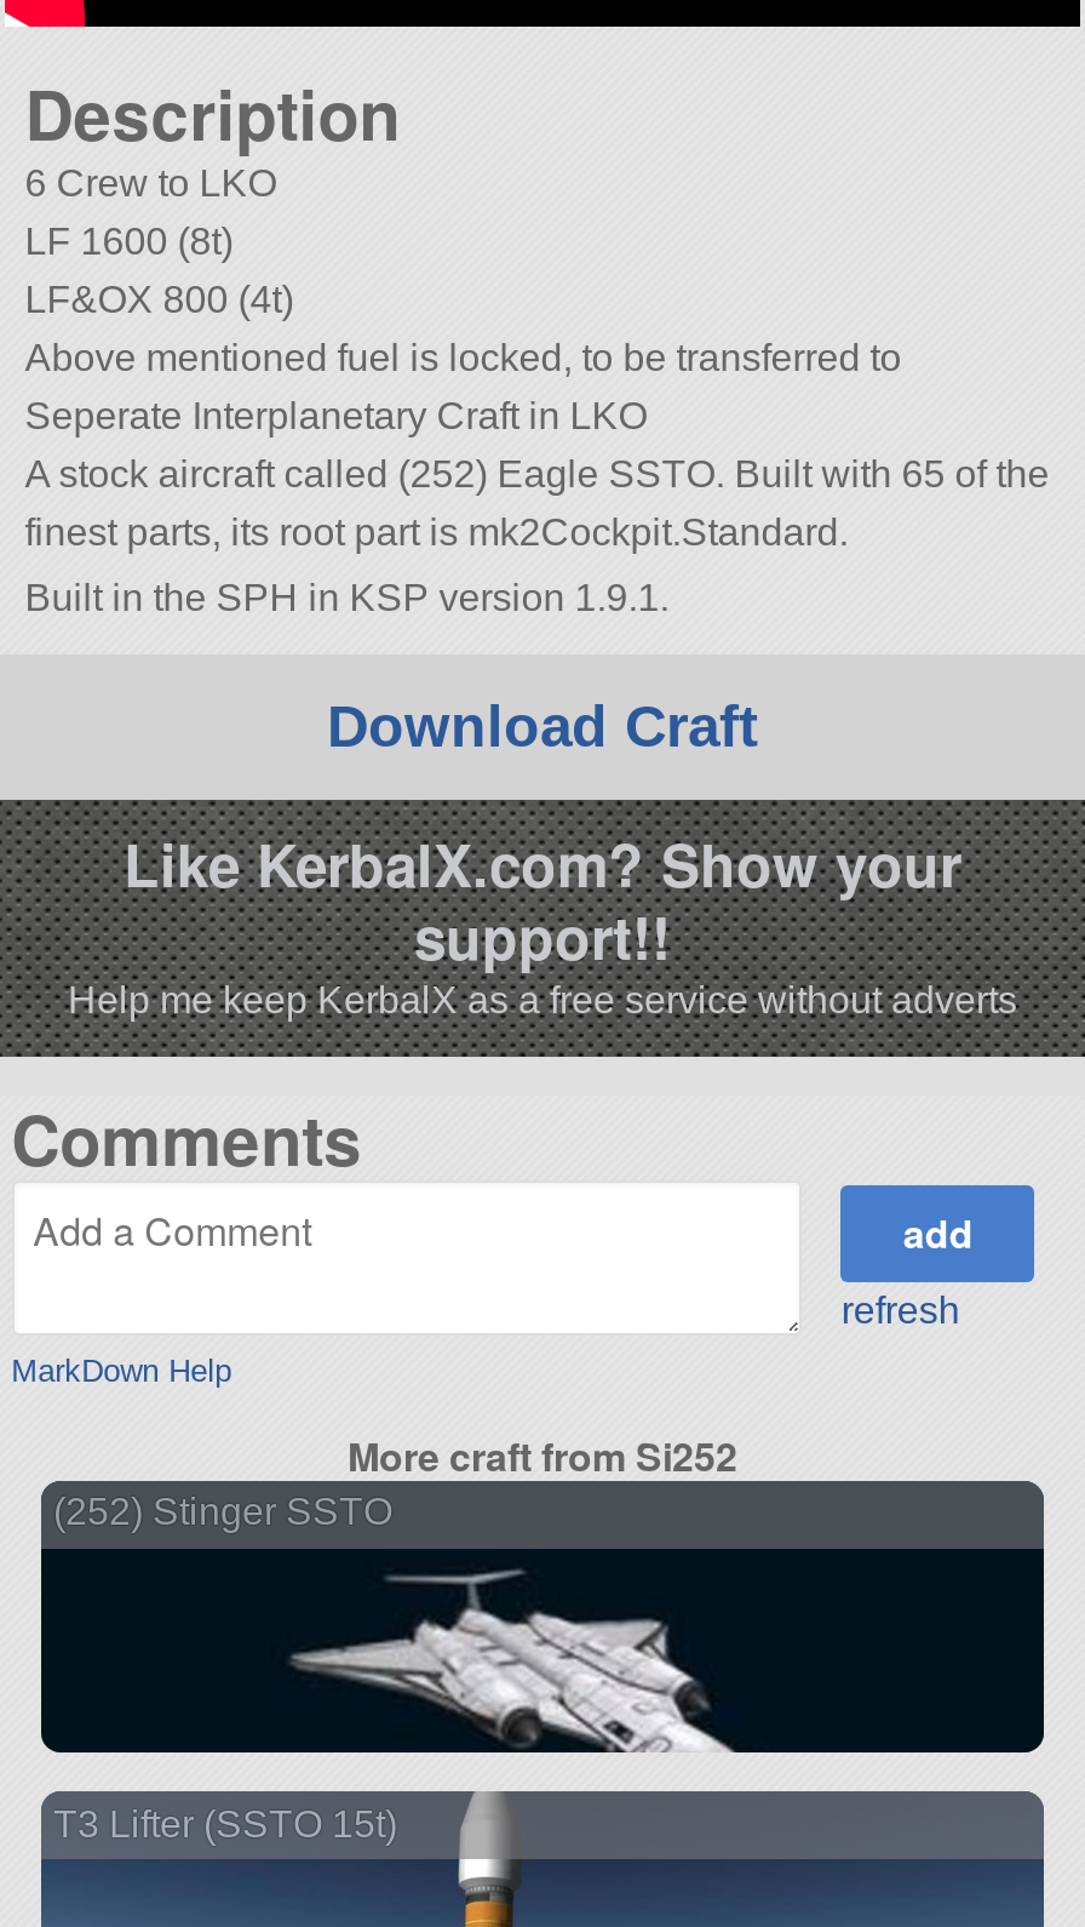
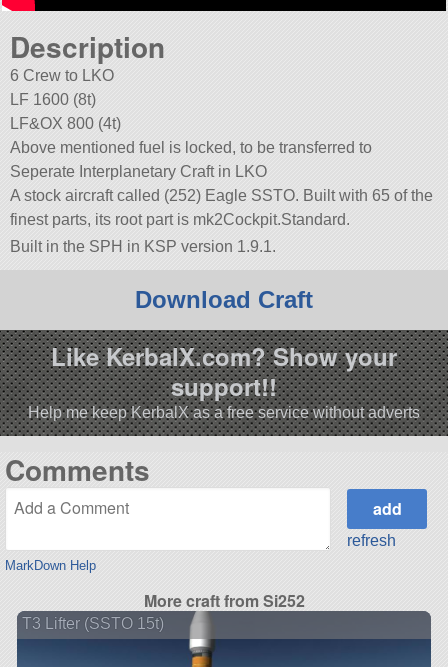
- [image]
- (252) Stinger SSTO
